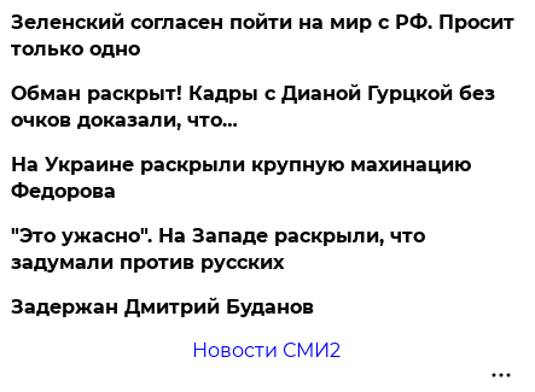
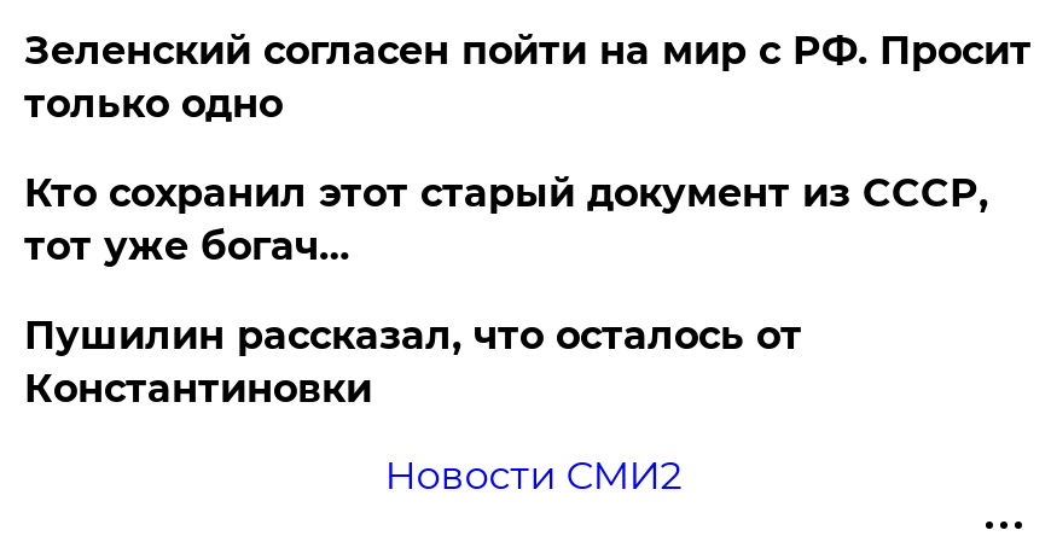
- Обман раскрыт! Кадры с Дианой Гурцкой без
- очков доказали, что…
- На Украине раскрыли крупную махинацию
- Федорова
- "Это ужасно". На Западе раскрыли, что
- задумали против русских
- Задержан Дмитрий Буданов
+ Кто сохранил этот старый документ из СССР,
+ тот уже богач…
+ Пушилин рассказал, что осталось от
+ Константиновки
